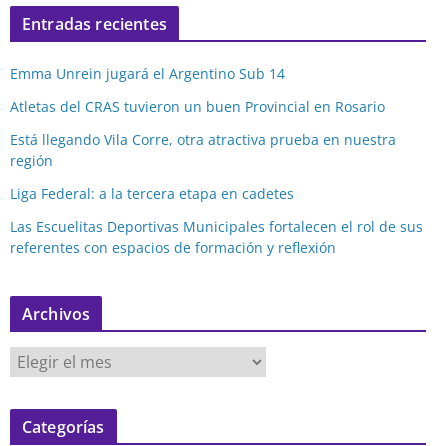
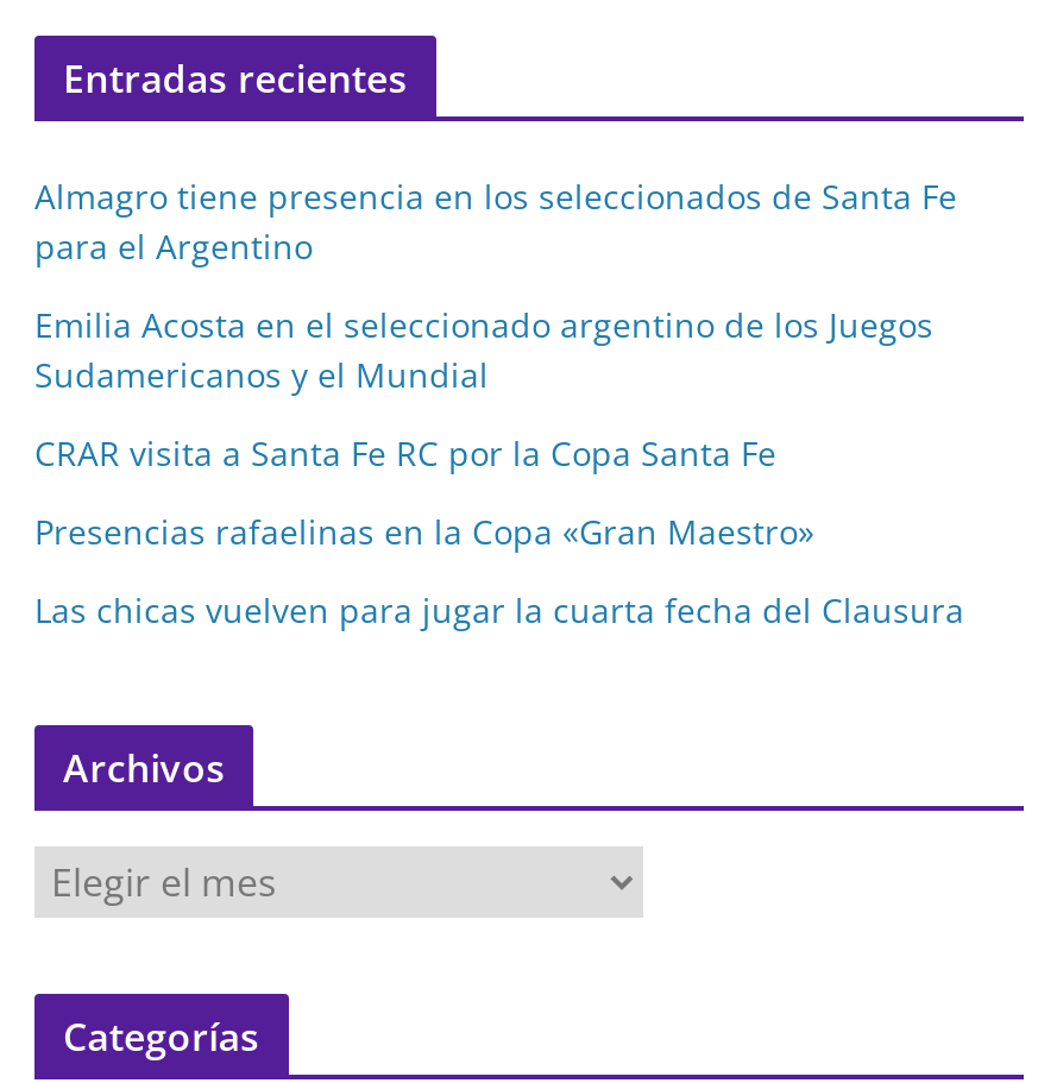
- Emma Unrein jugará el Argentino Sub 14
+ Almagro tiene presencia en los seleccionados de Santa Fe
+ para el Argentino

- Atletas del CRAS tuvieron un buen Provincial en Rosario
+ Emilia Acosta en el seleccionado argentino de los Juegos
+ Sudamericanos y el Mundial

- Está llegando Vila Corre, otra atractiva prueba en nuestra
- región
+ CRAR visita a Santa Fe RC por la Copa Santa Fe

- Liga Federal: a la tercera etapa en cadetes
+ Presencias rafaelinas en la Copa «Gran Maestro»

- Las Escuelitas Deportivas Municipales fortalecen el rol de sus
- referentes con espacios de formación y reflexión
+ Las chicas vuelven para jugar la cuarta fecha del Clausura
